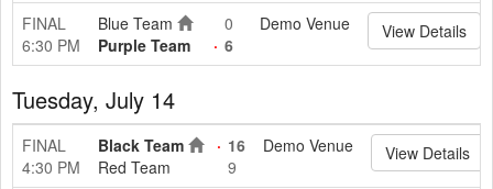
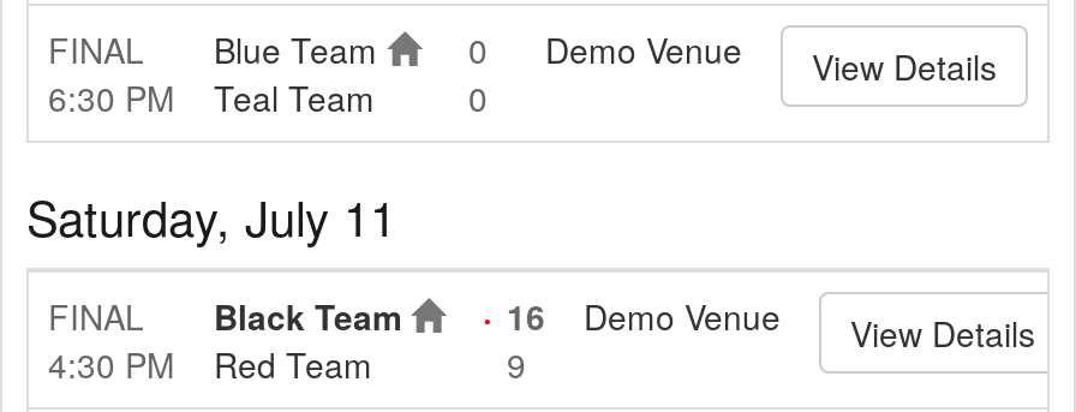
- Purple Team
+ Teal Team

- 6
+ 0

- Tuesday, July 14
+ Saturday, July 11
